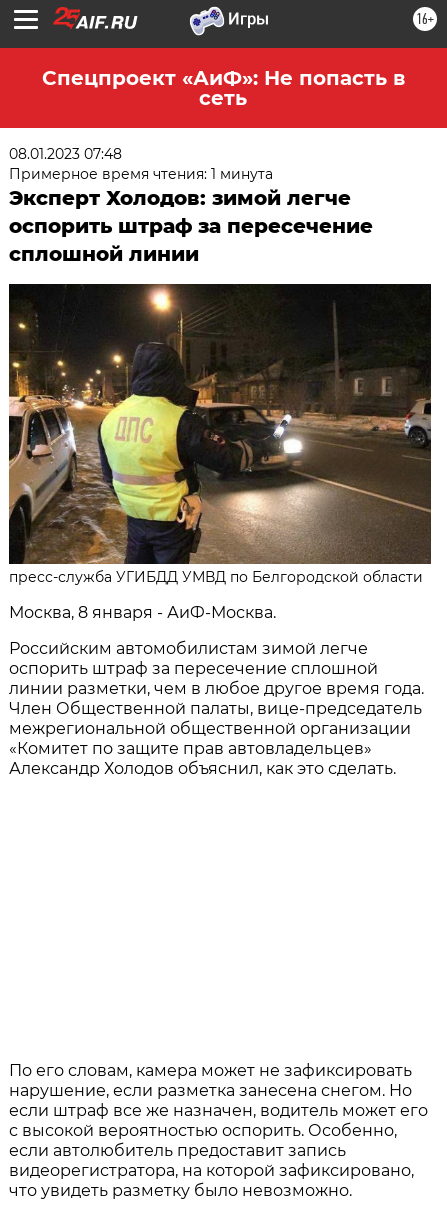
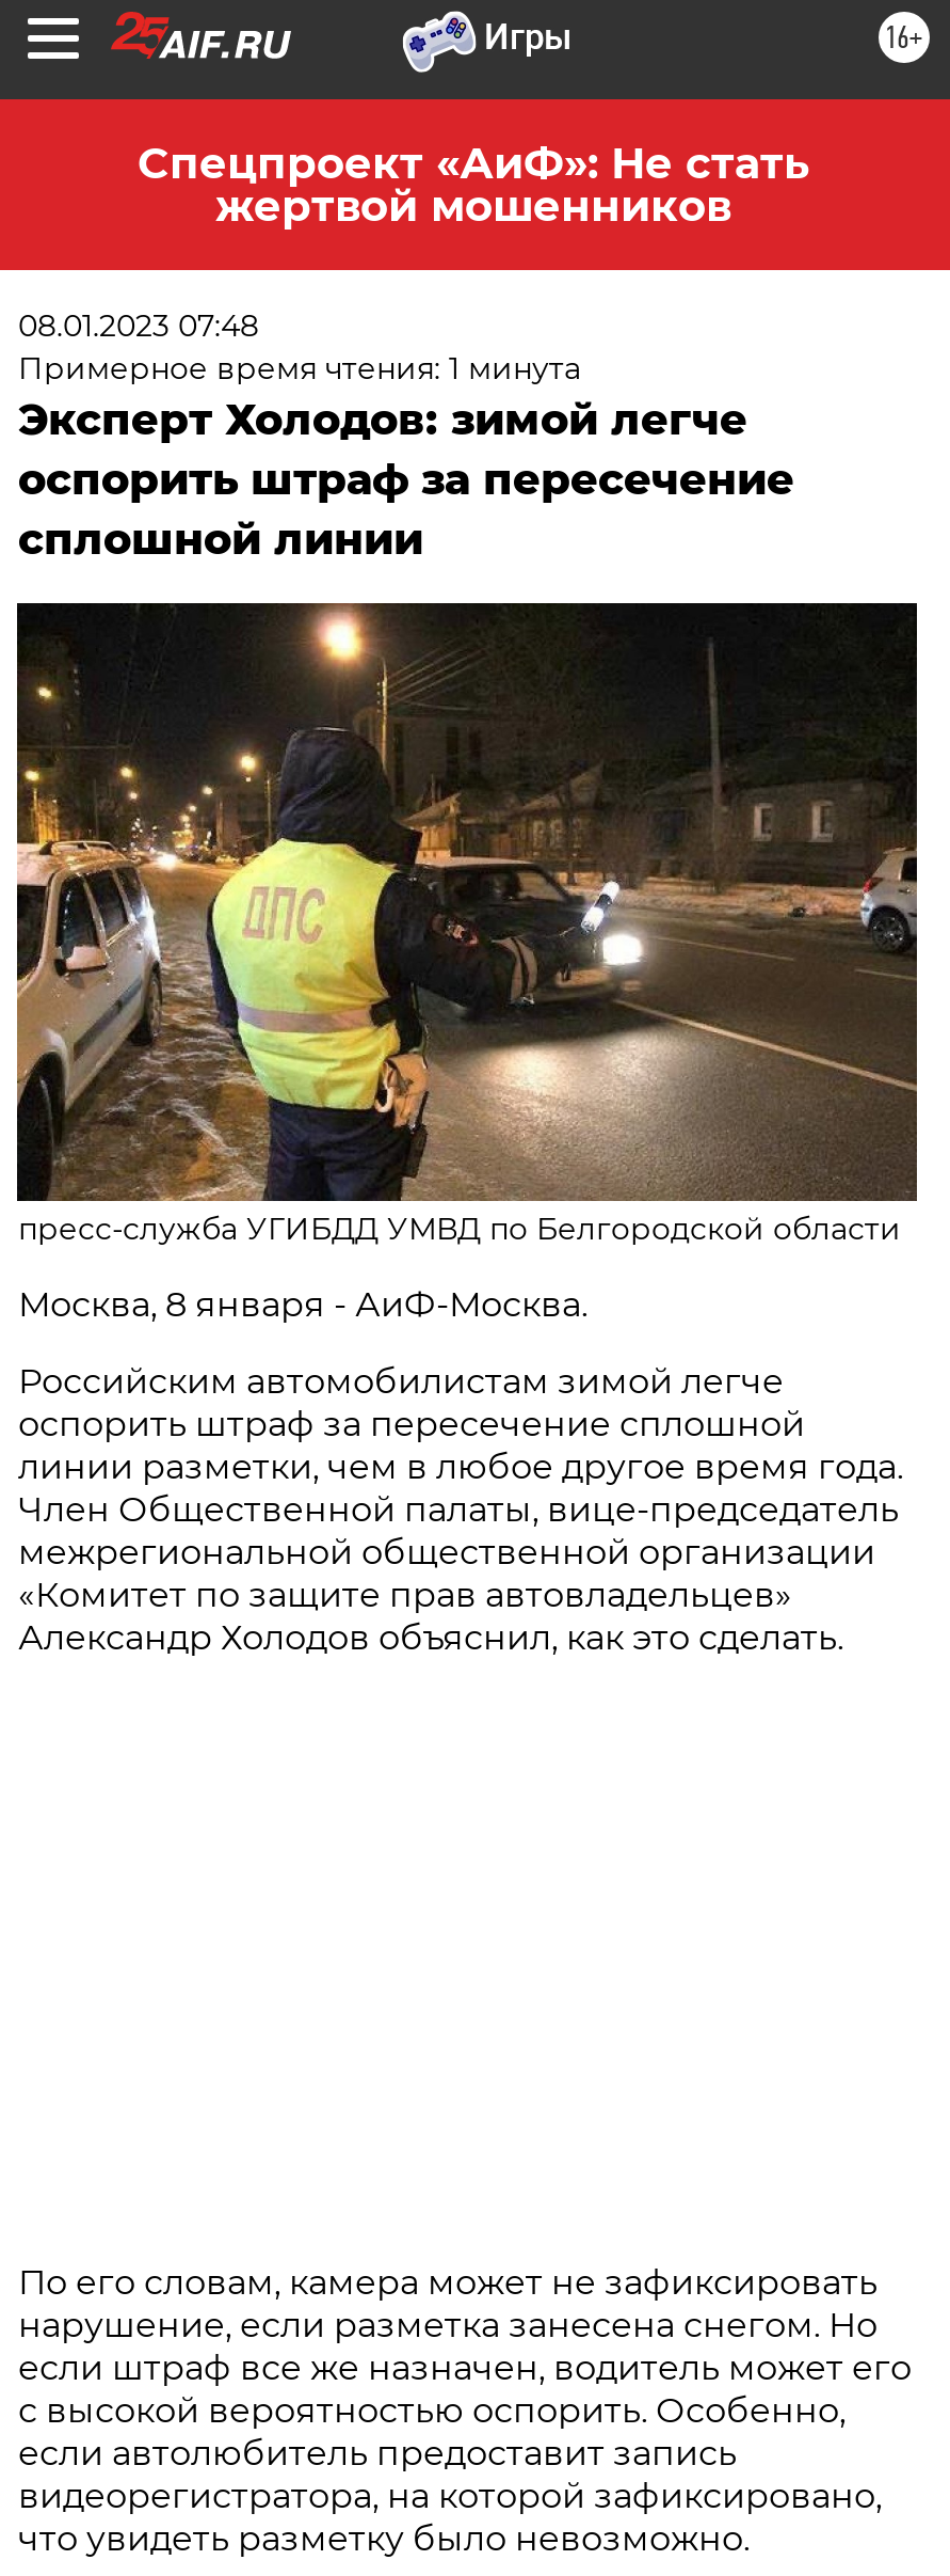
- Спецпроект «АиФ»: Не попасть в
- сеть
+ Спецпроект «АиФ»: Не стать
+ жертвой мошенников
